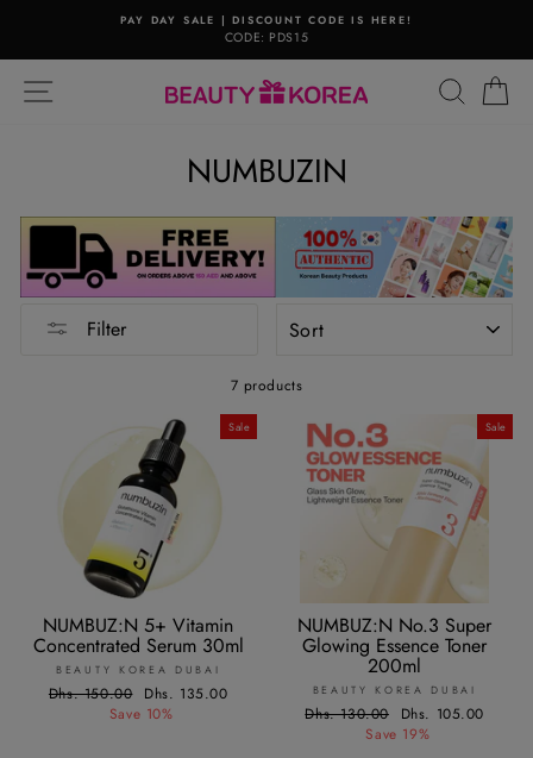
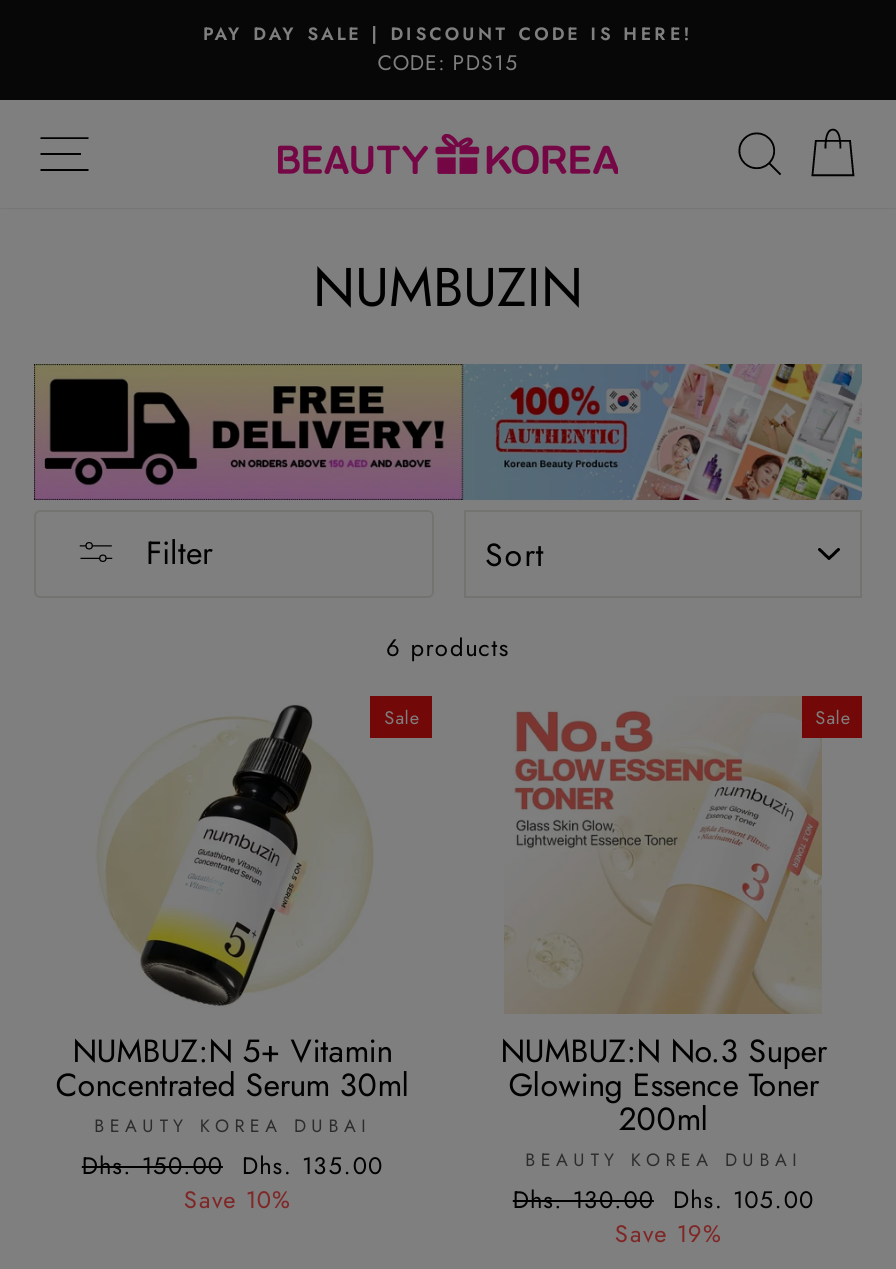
- 7 products
+ 6 products
